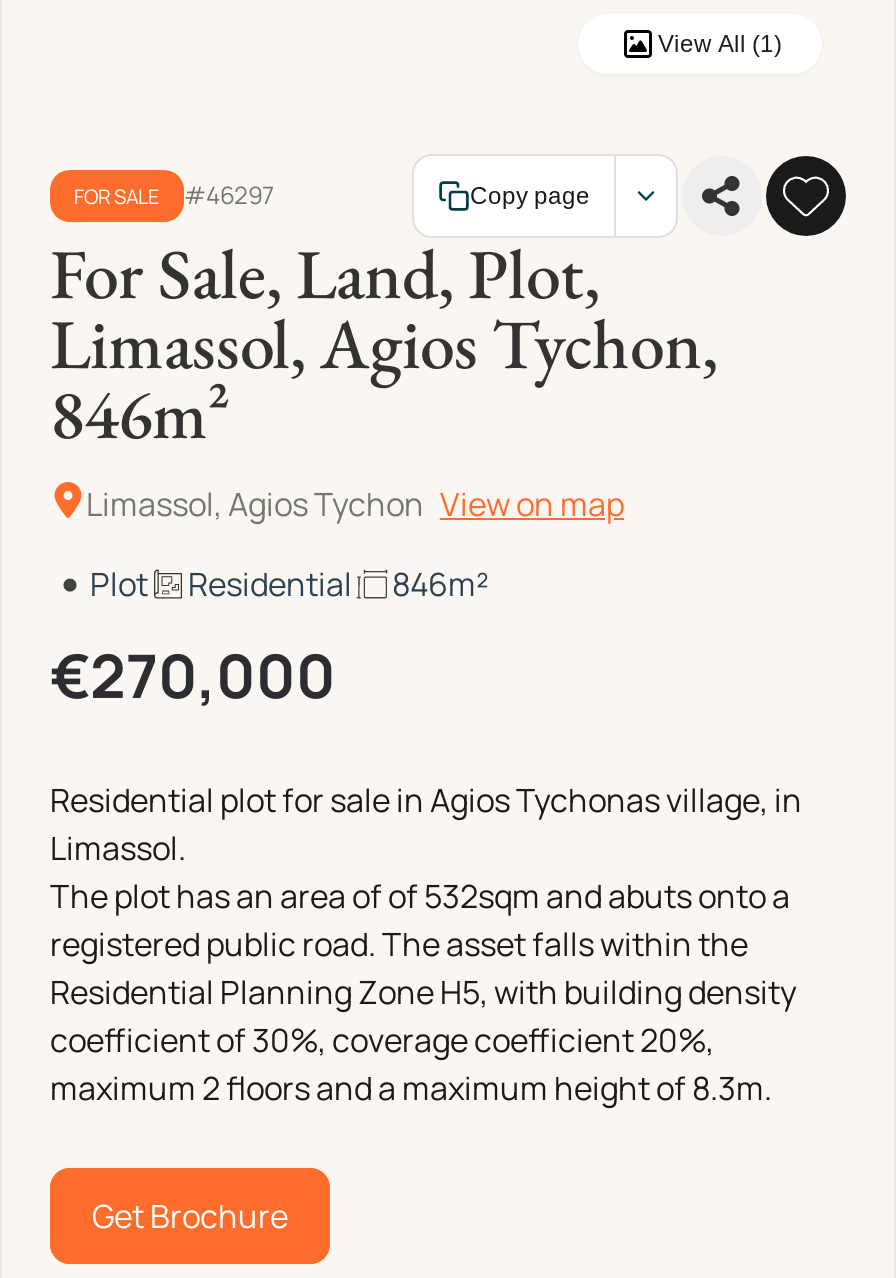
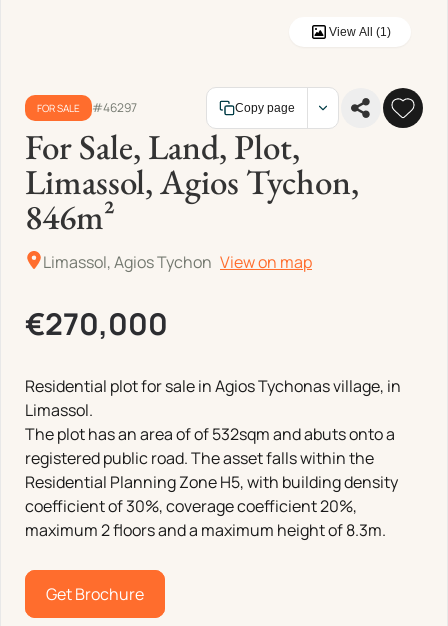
- Plot
- Residential
- 846m²
